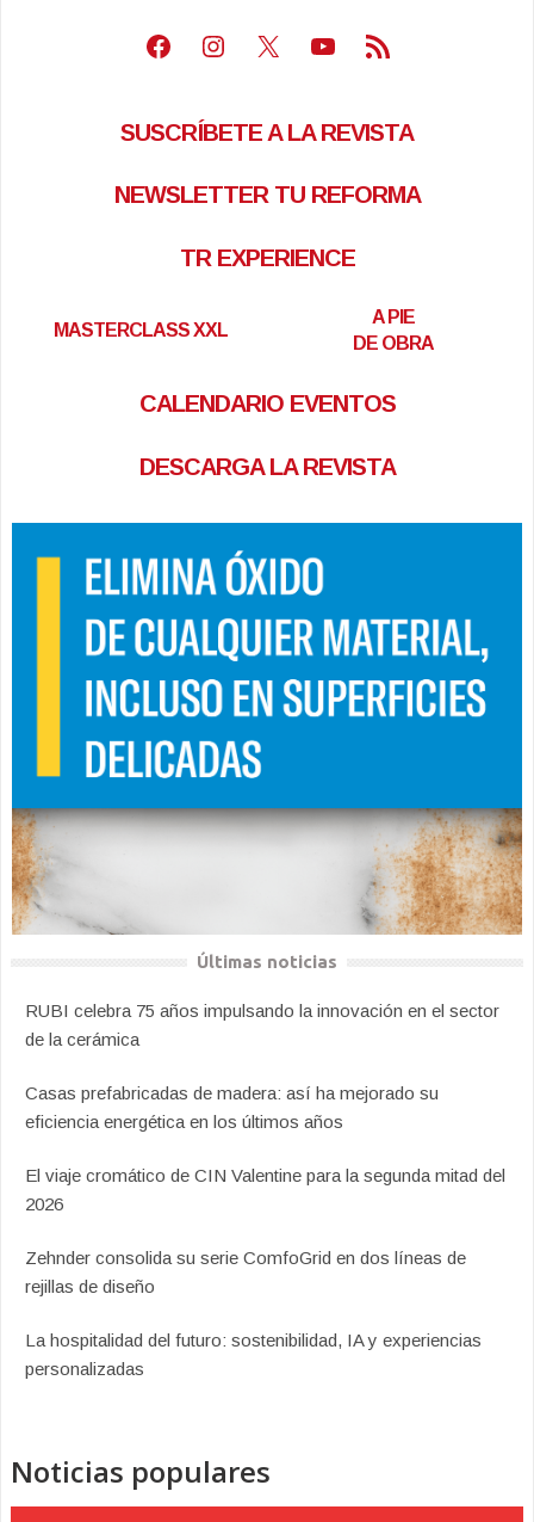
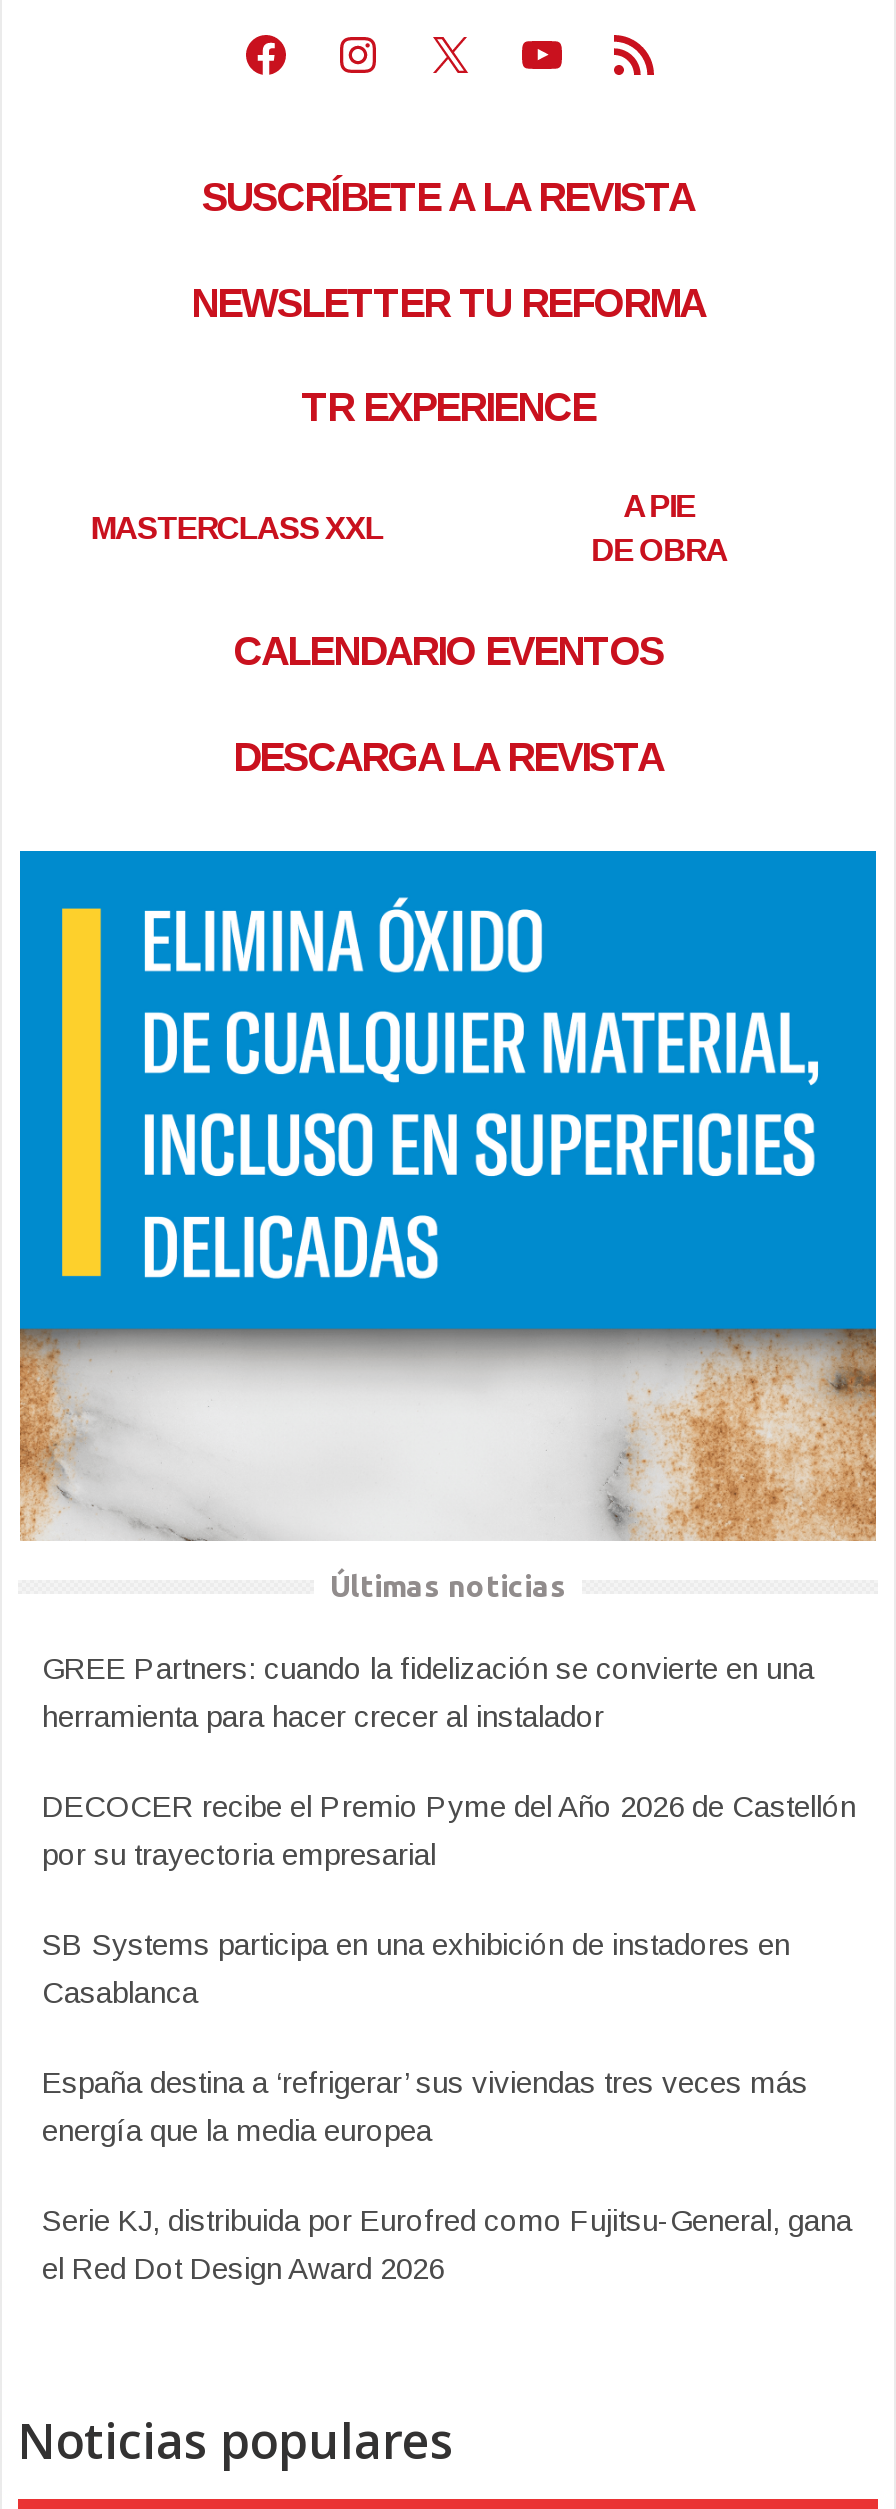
- RUBI celebra 75 años impulsando la innovación en el sector
- de la cerámica
+ GREE Partners: cuando la fidelización se convierte en una
+ herramienta para hacer crecer al instalador

- Casas prefabricadas de madera: así ha mejorado su
- eficiencia energética en los últimos años
+ DECOCER recibe el Premio Pyme del Año 2026 de Castellón
+ por su trayectoria empresarial

- El viaje cromático de CIN Valentine para la segunda mitad del
- 2026
+ SB Systems participa en una exhibición de instadores en
+ Casablanca

- Zehnder consolida su serie ComfoGrid en dos líneas de
- rejillas de diseño
+ España destina a ‘refrigerar’ sus viviendas tres veces más
+ energía que la media europea

- La hospitalidad del futuro: sostenibilidad, IA y experiencias
- personalizadas
+ Serie KJ, distribuida por Eurofred como Fujitsu-General, gana
+ el Red Dot Design Award 2026
